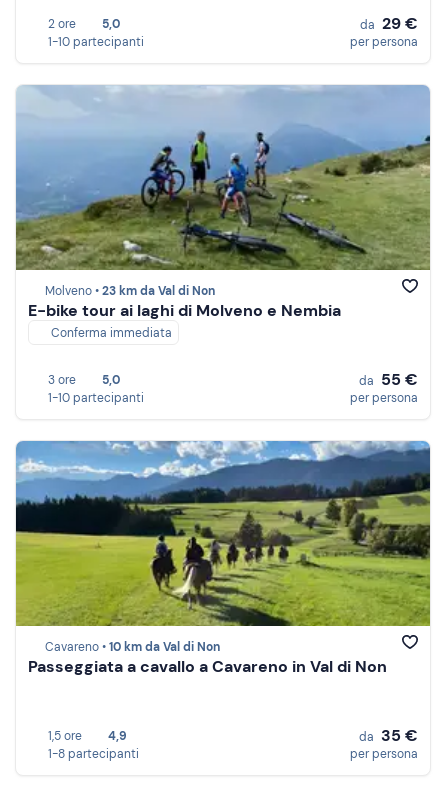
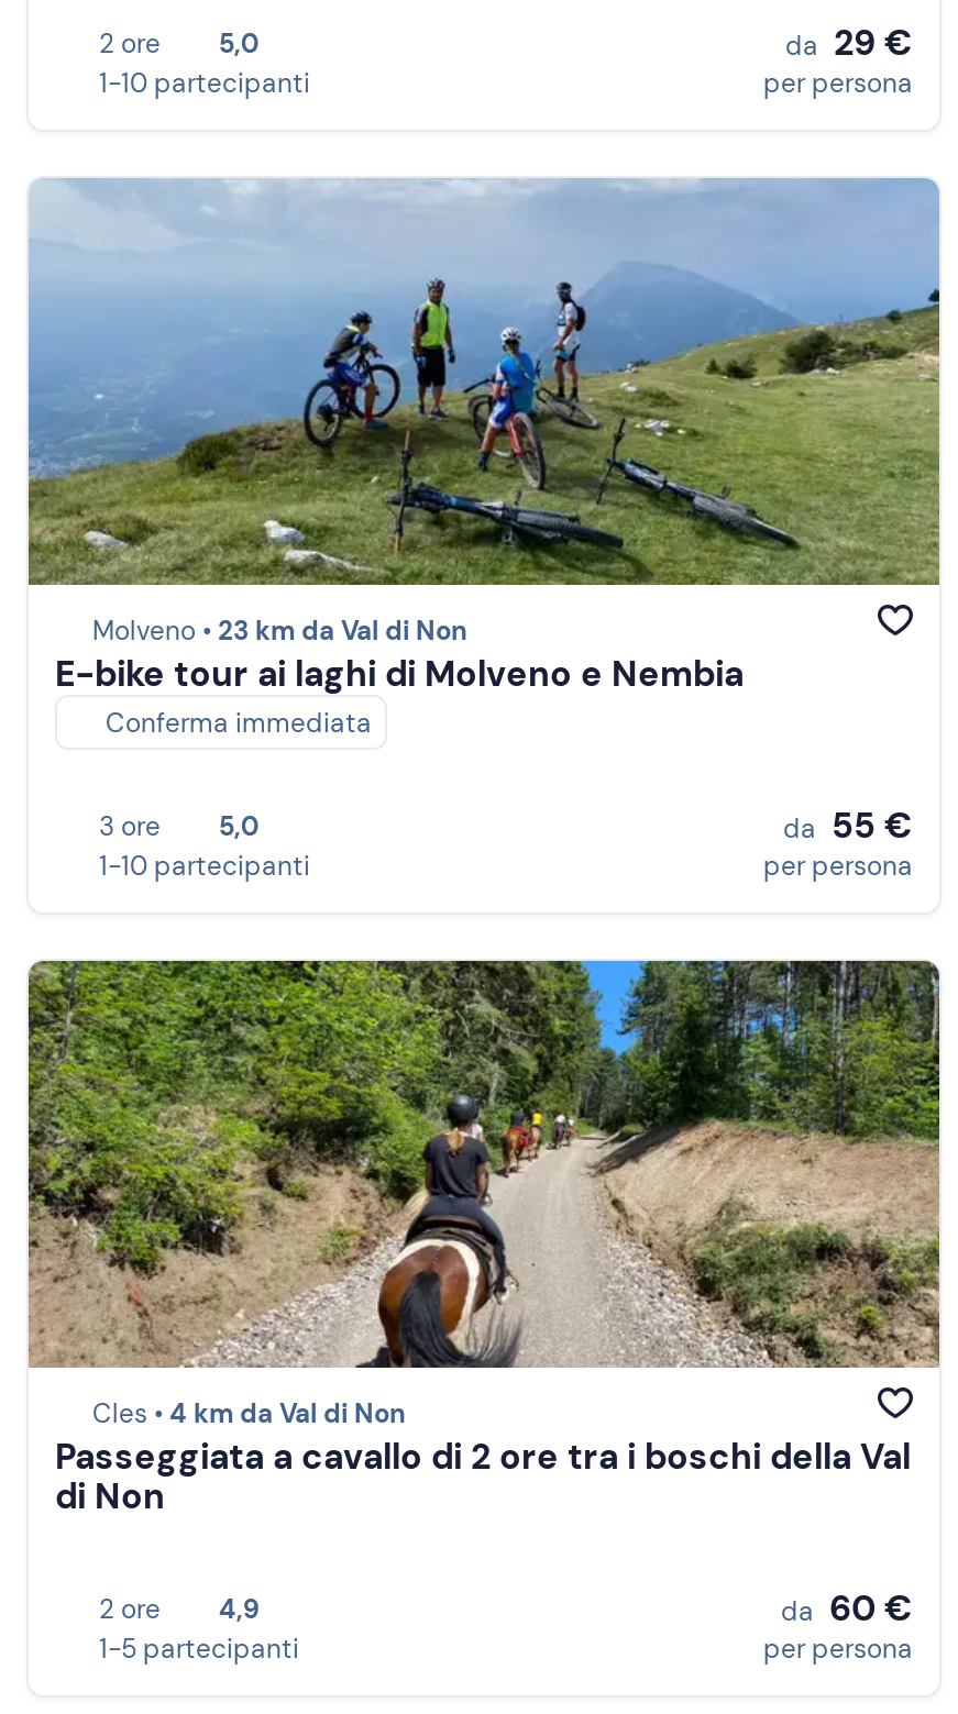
- [image]
- Cavareno • 10 km da Val di Non
- Passeggiata a cavallo a Cavareno in Val di Non
+ [image]
+ Cles • 4 km da Val di Non
+ Passeggiata a cavallo di 2 ore tra i boschi della Val
+ di Non

- 1,5 ore 4,9
+ 2 ore 4,9

- da 35 €
+ da 60 €

- 1-8 partecipanti
+ 1-5 partecipanti
